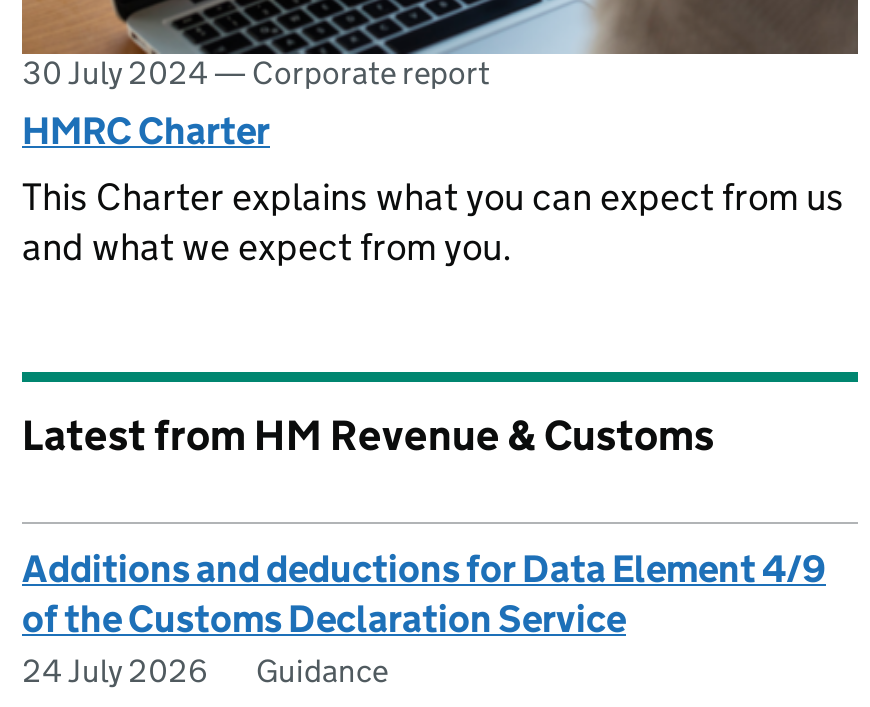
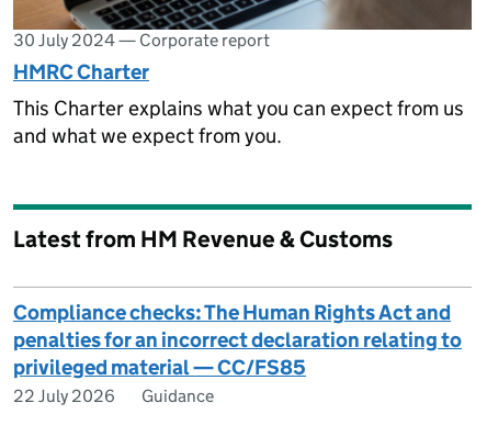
- Additions and deductions for Data Element 4/9
- of the Customs Declaration Service
- 24 July 2026
+ Compliance checks: The Human Rights Act and
+ penalties for an incorrect declaration relating to
+ privileged material — CC/FS85
+ 22 July 2026
